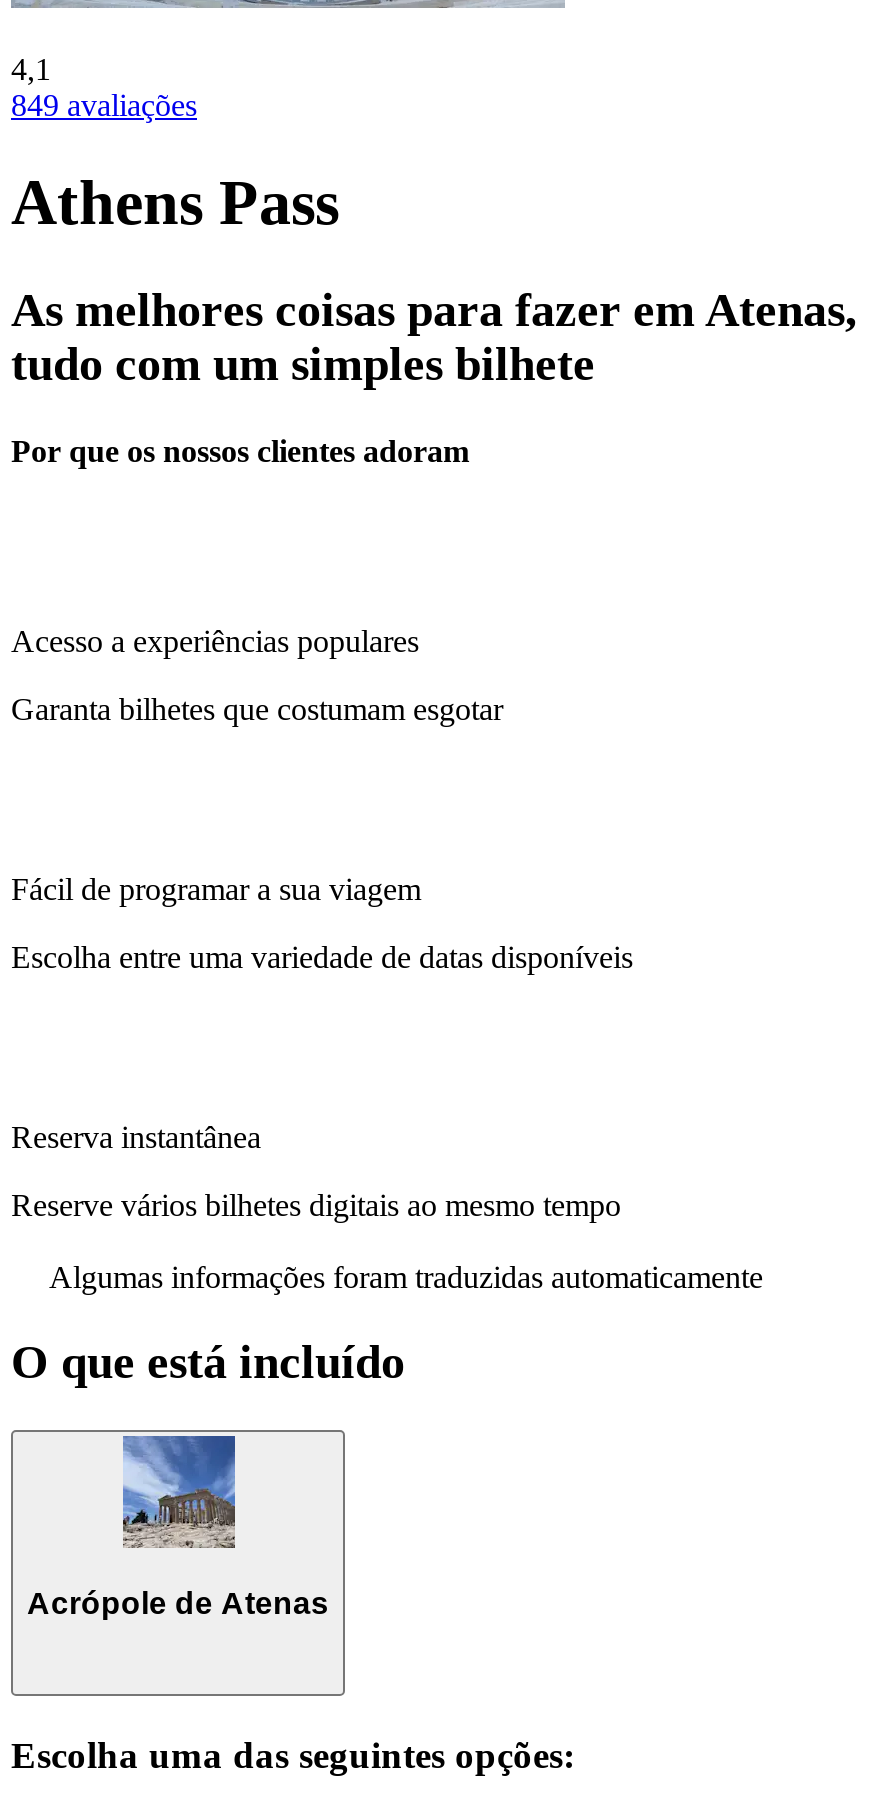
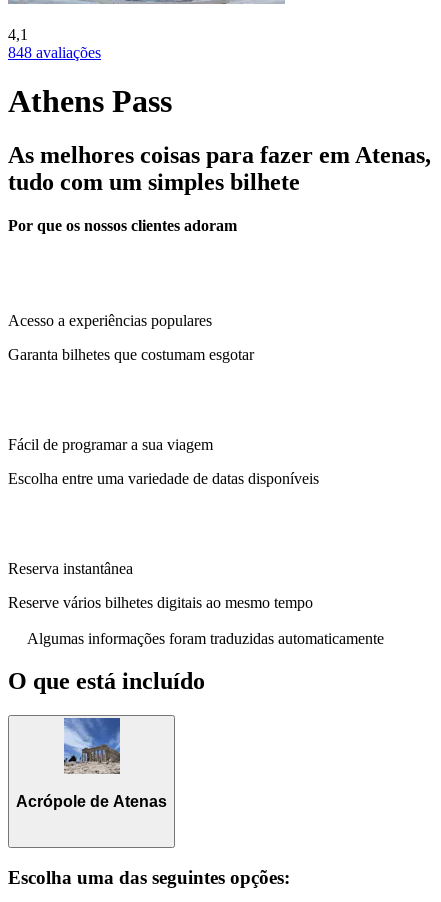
- 849 avaliações
+ 848 avaliações
